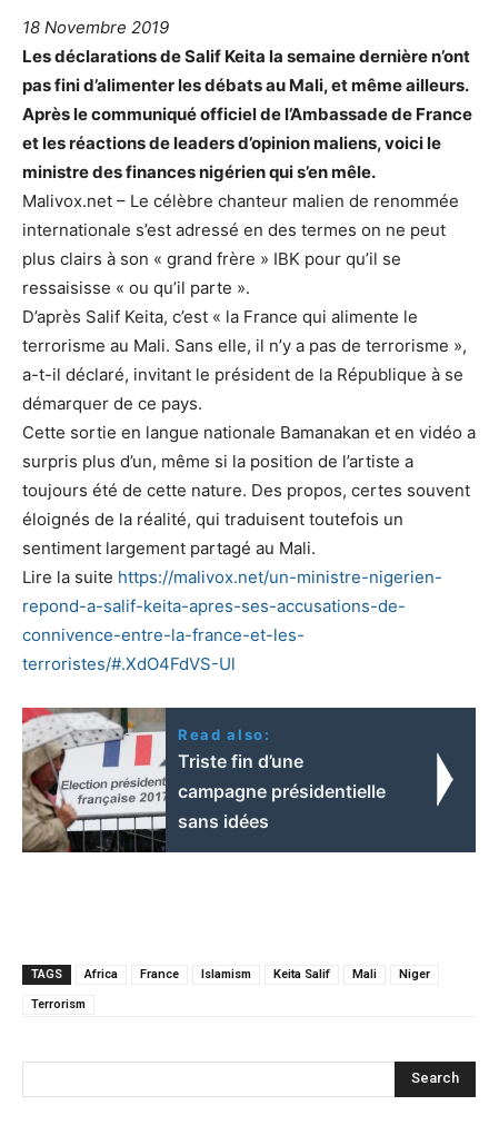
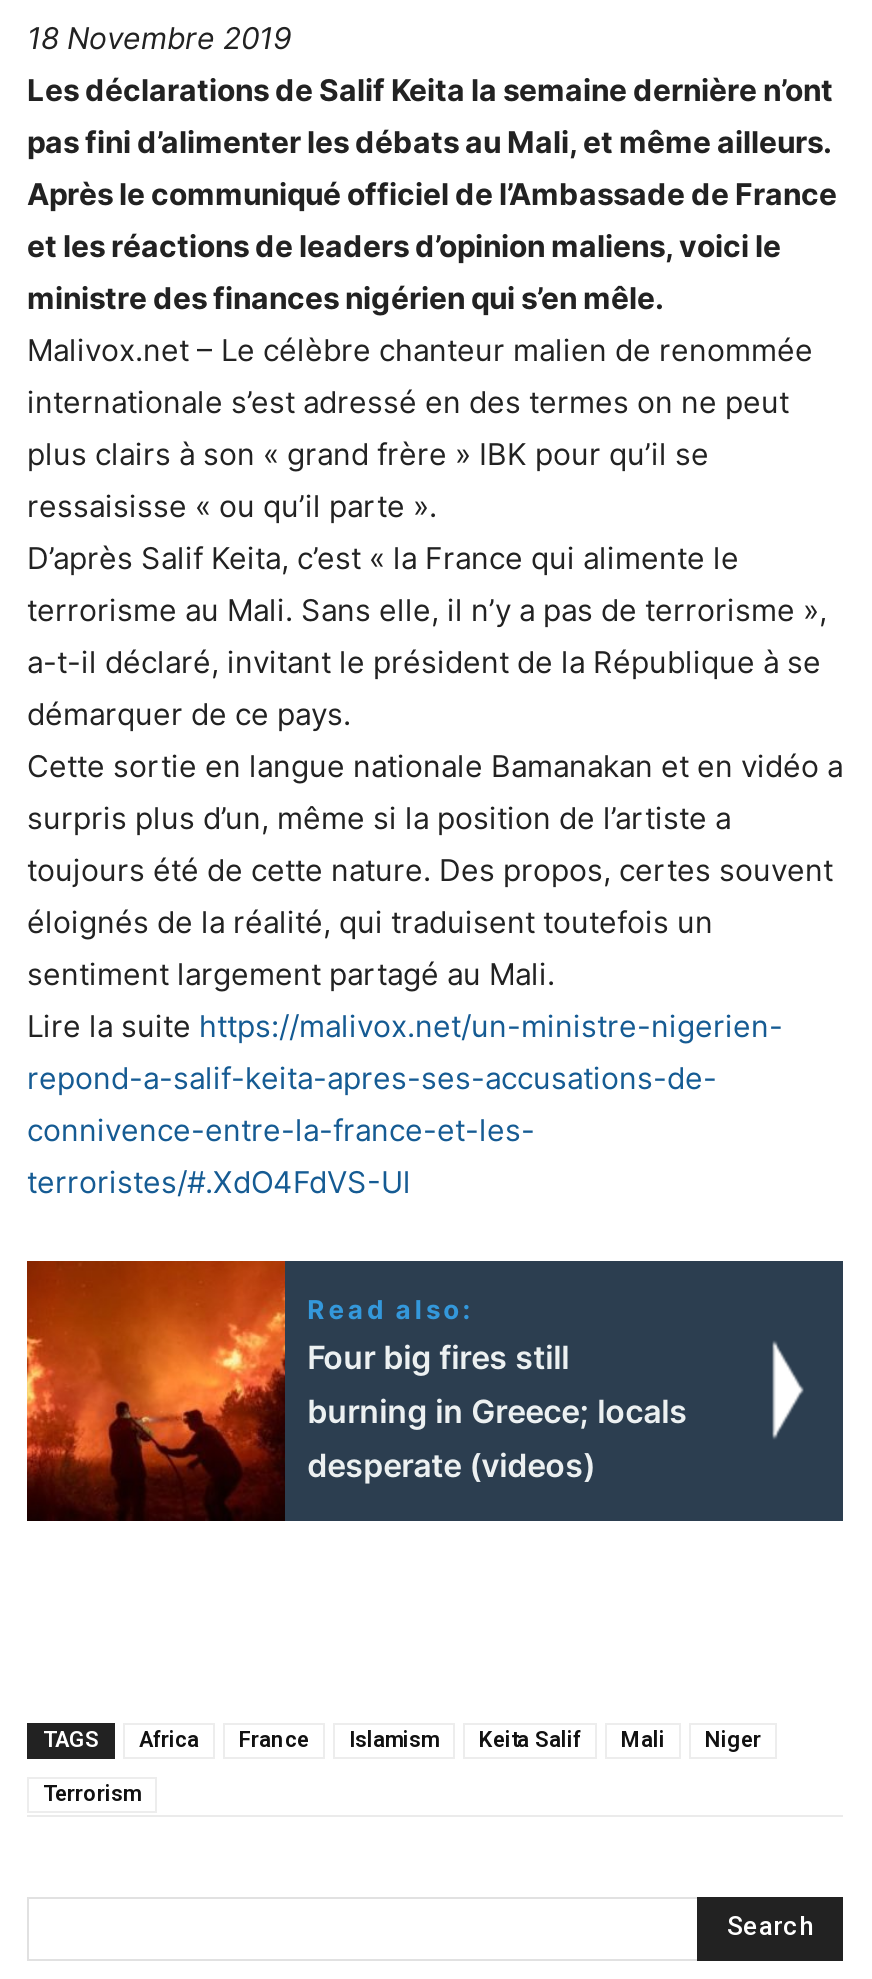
- [image]
- Triste fin d’une
- campagne présidentielle
- sans idées
+ [image]
+ Four big fires still
+ burning in Greece; locals
+ desperate (videos)
